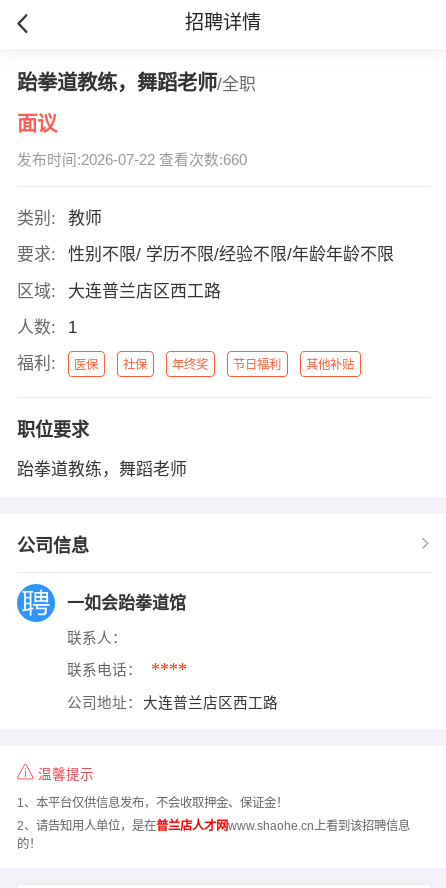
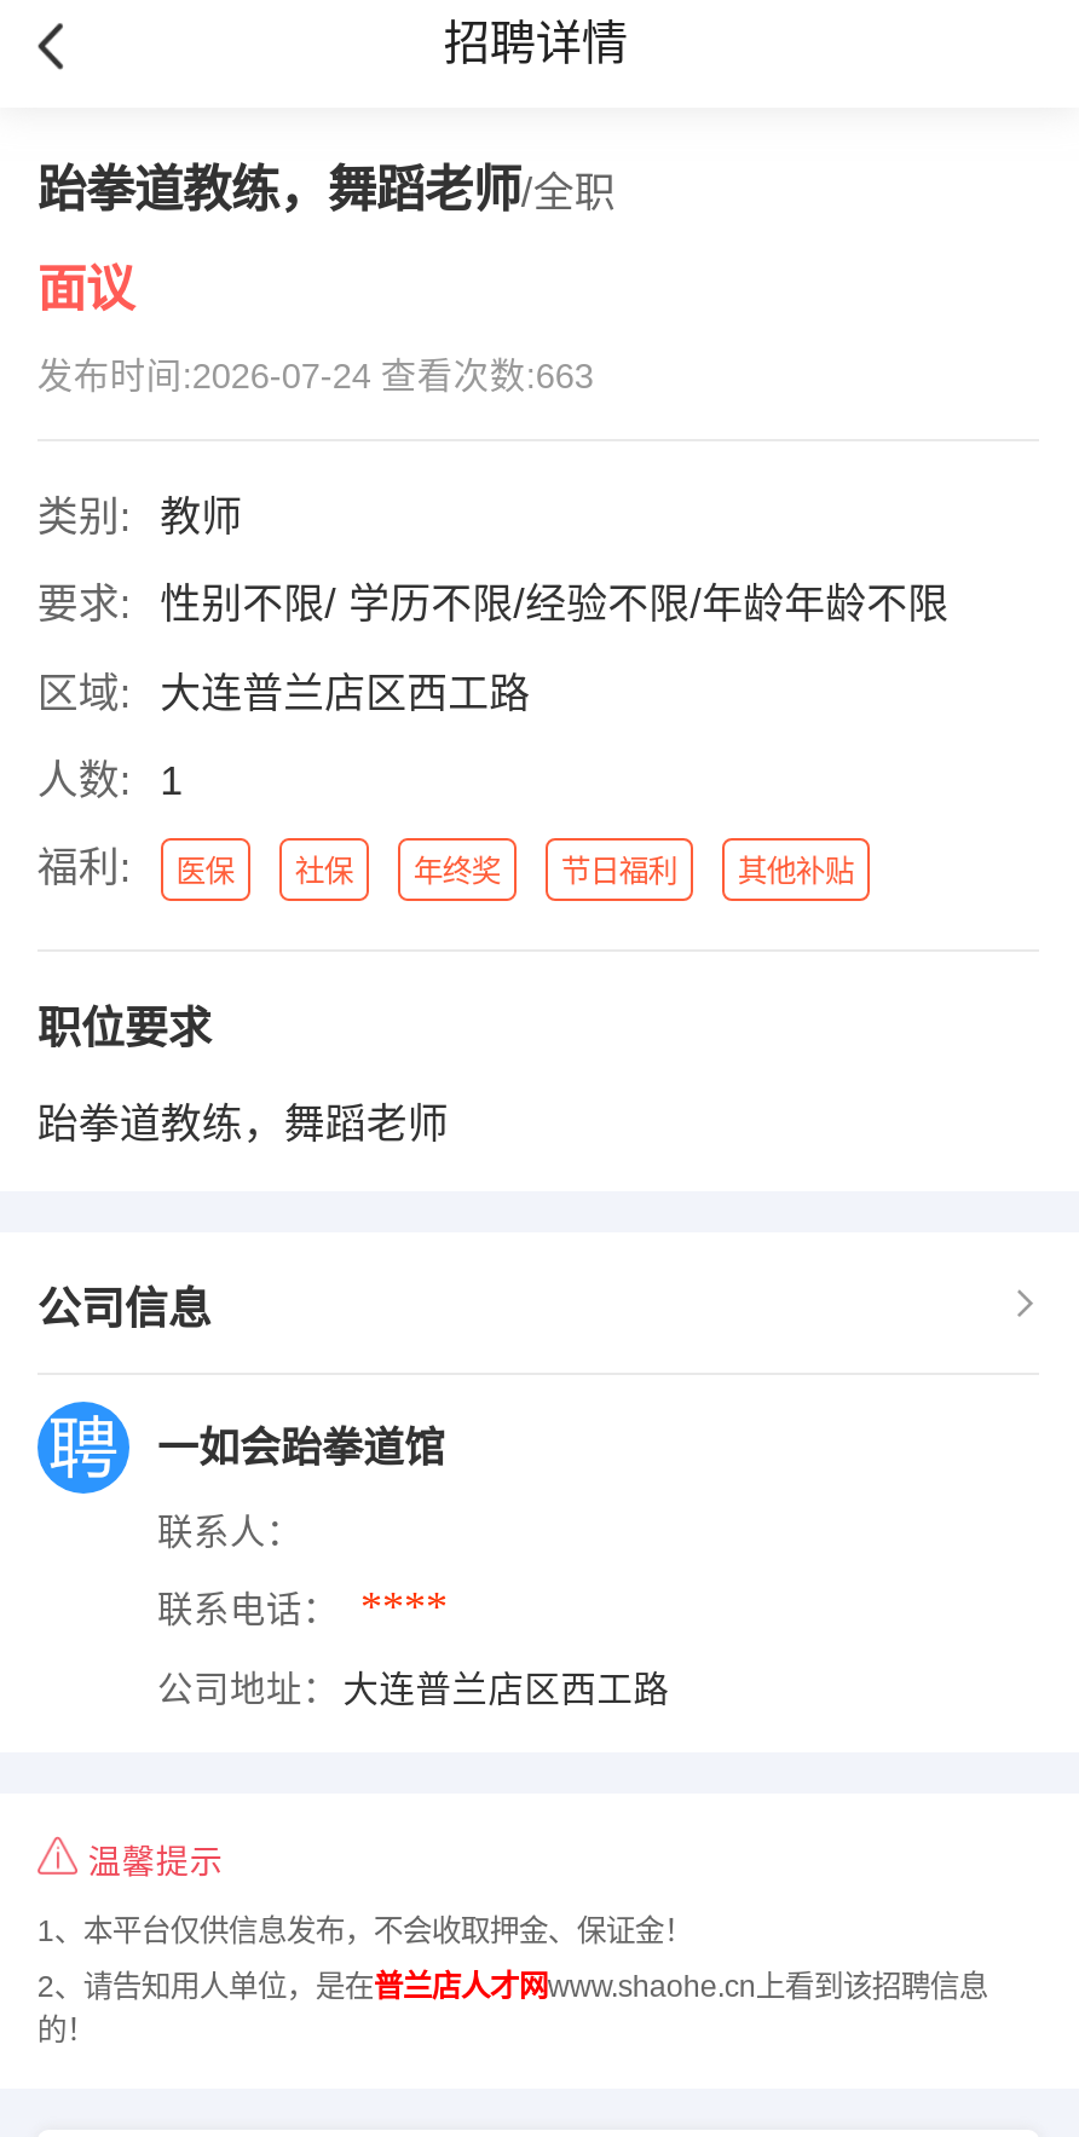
- 发布时间:2026-07-22 查看次数:660
+ 发布时间:2026-07-24 查看次数:663
